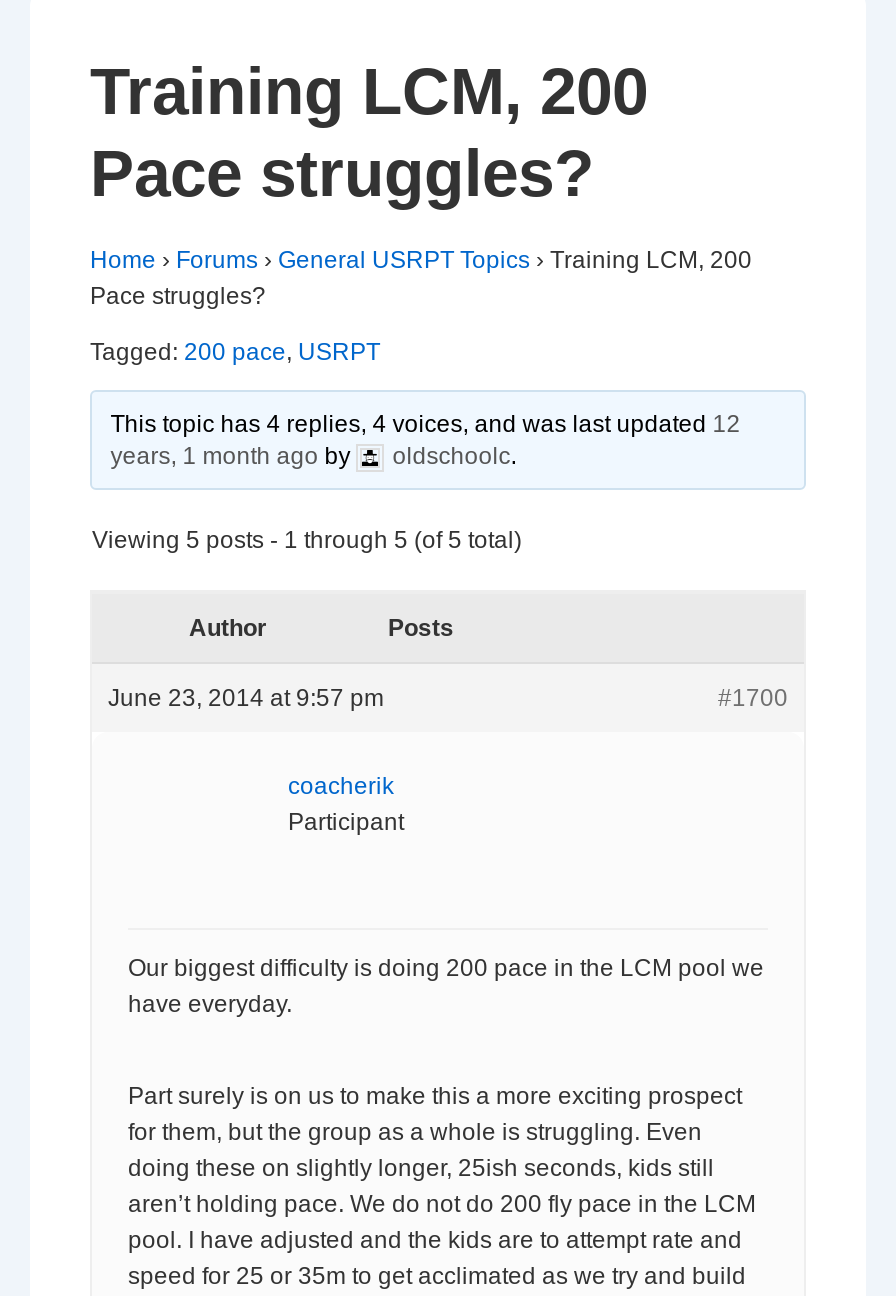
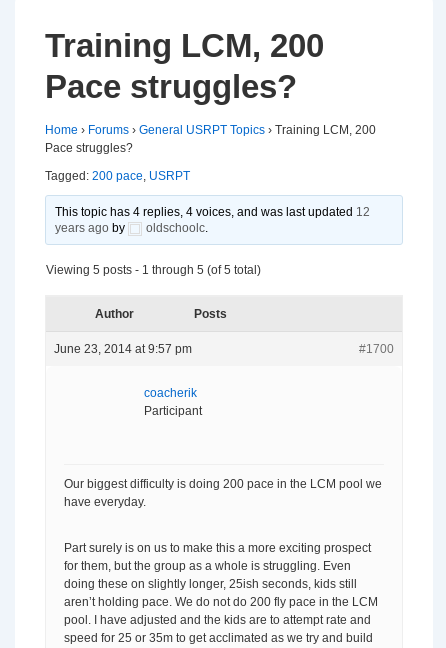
- years, 1 month ago by
+ years ago by
